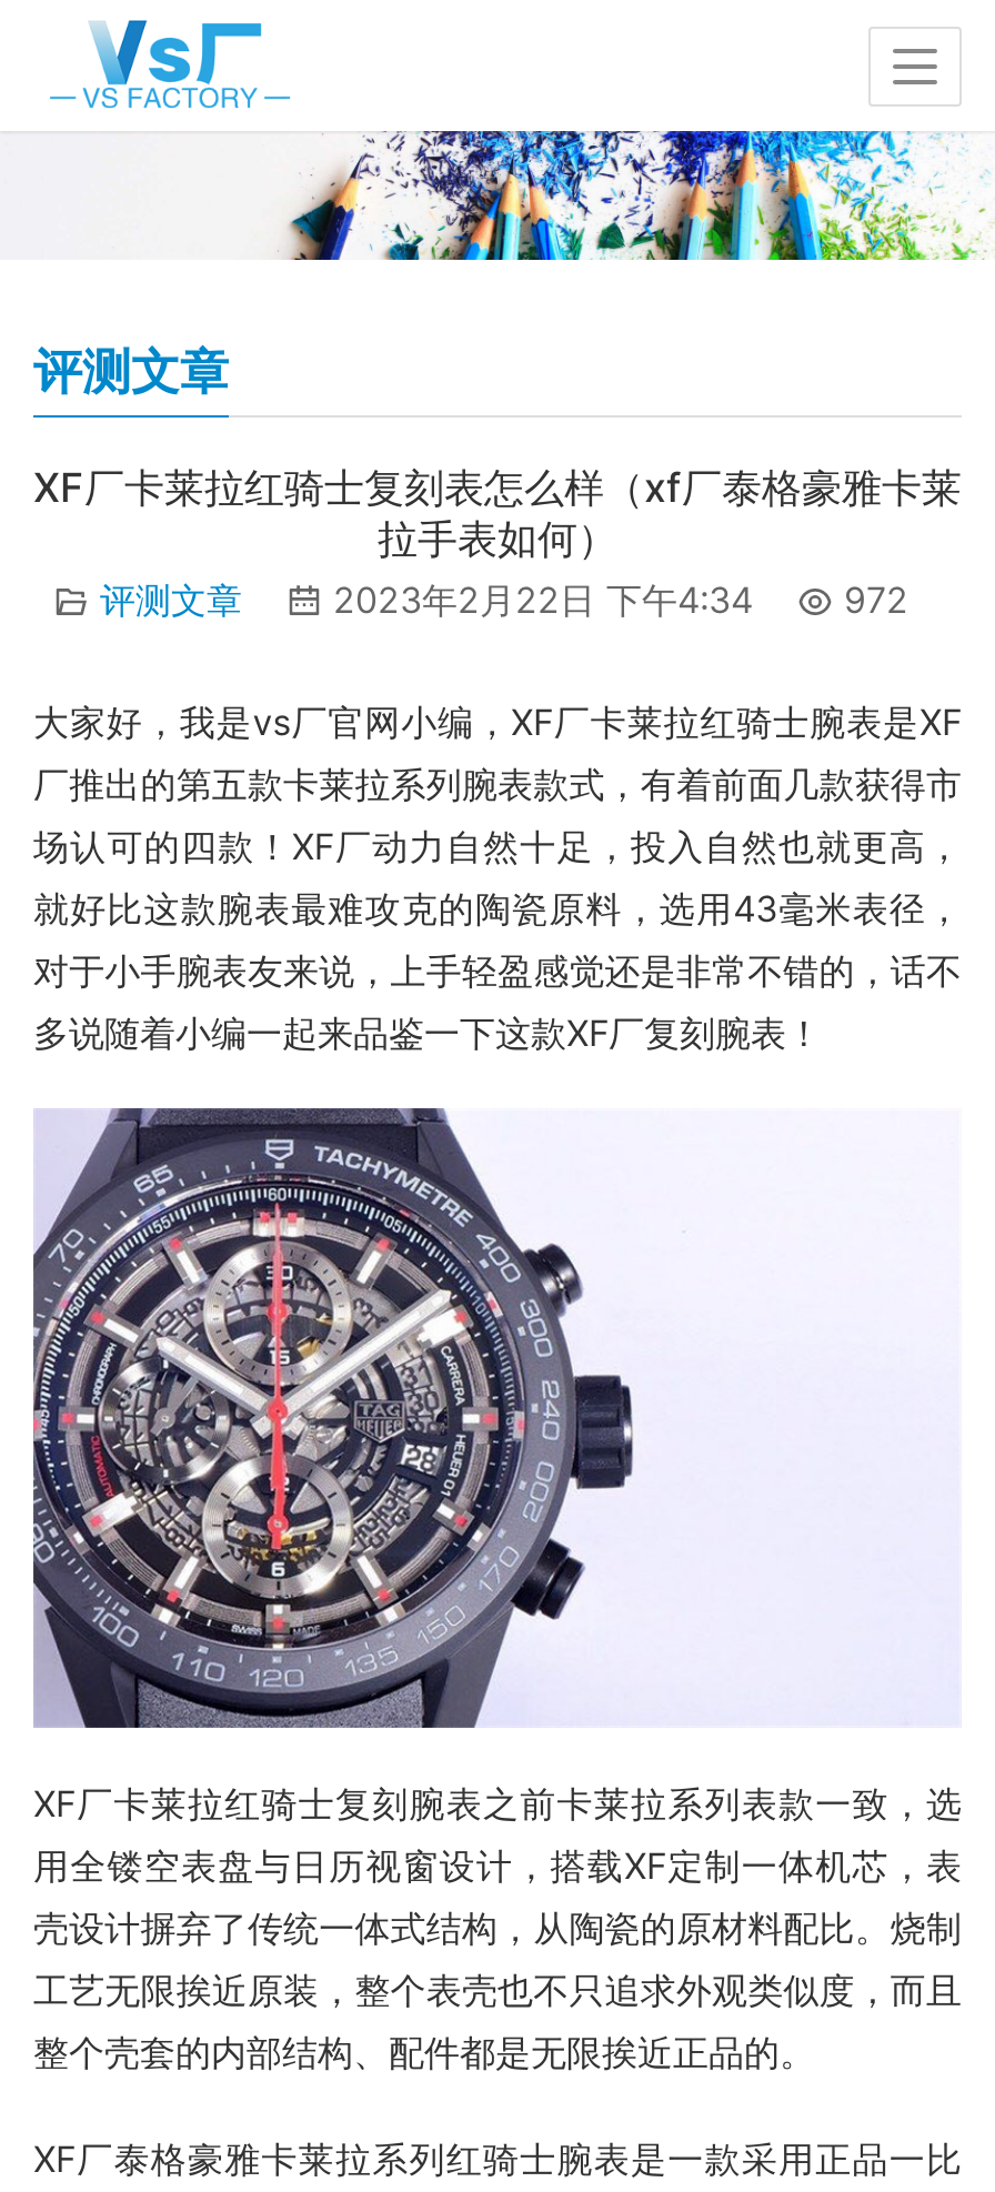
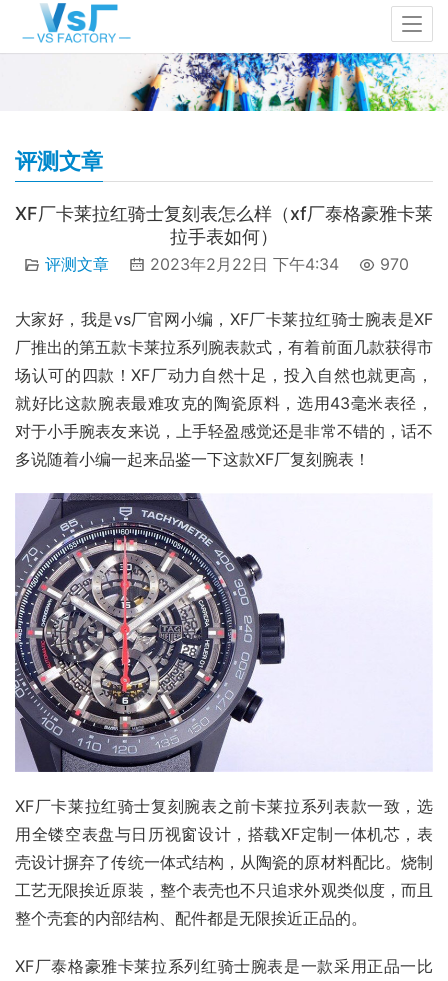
- 评测文章 2023年2月22日 下午4:34 972
+ 评测文章 2023年2月22日 下午4:34 970
